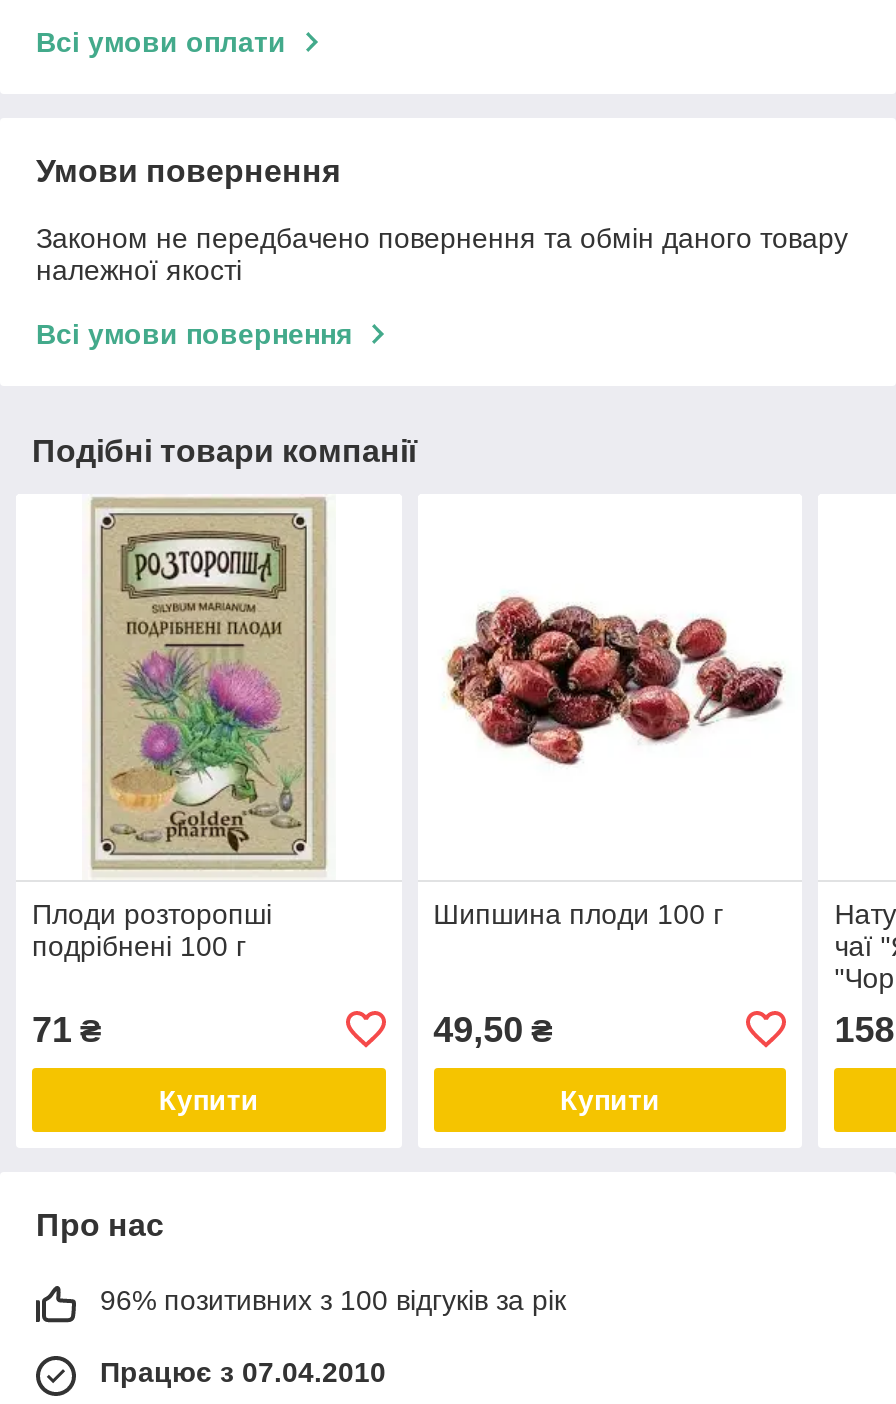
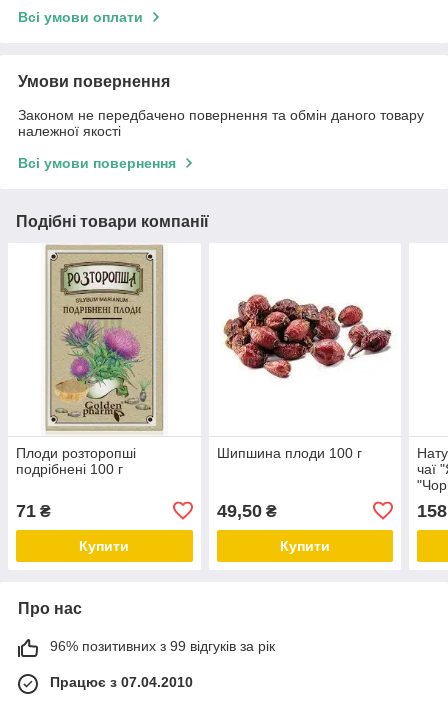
- 96% позитивних з 100 відгуків за рік
+ 96% позитивних з 99 відгуків за рік
